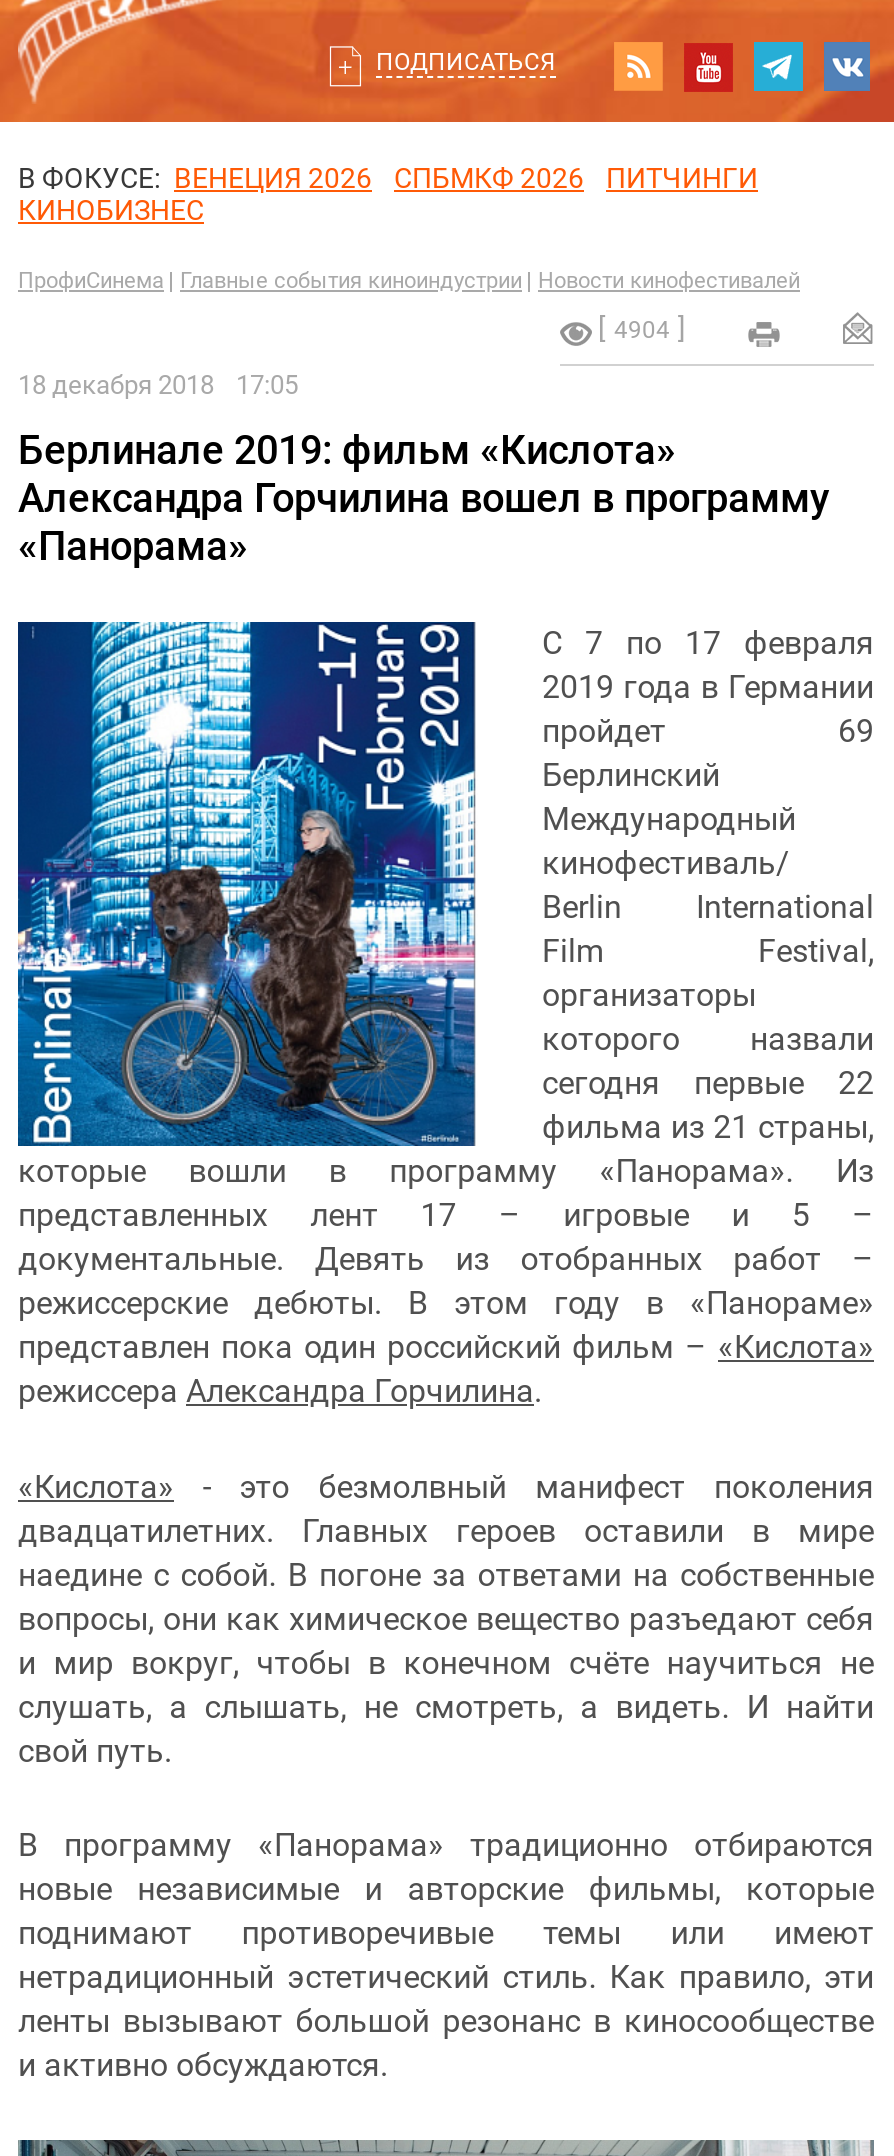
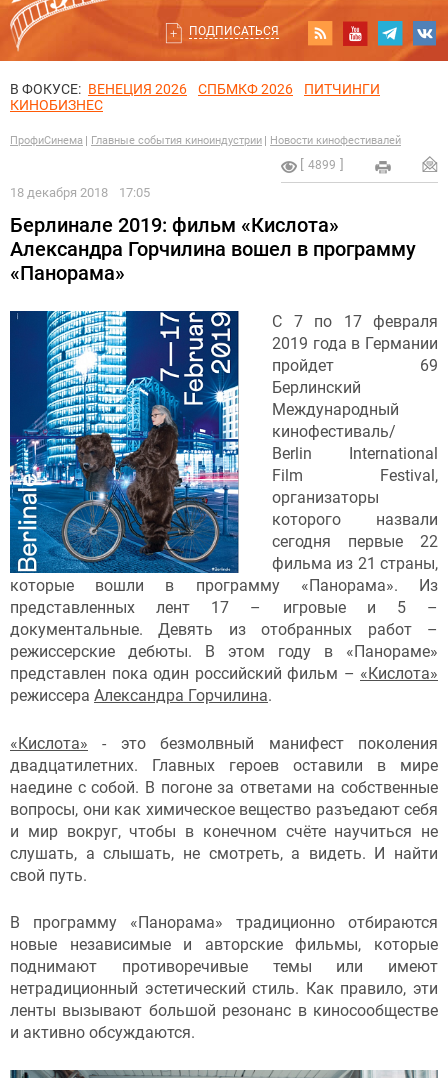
- 4904
+ 4899
